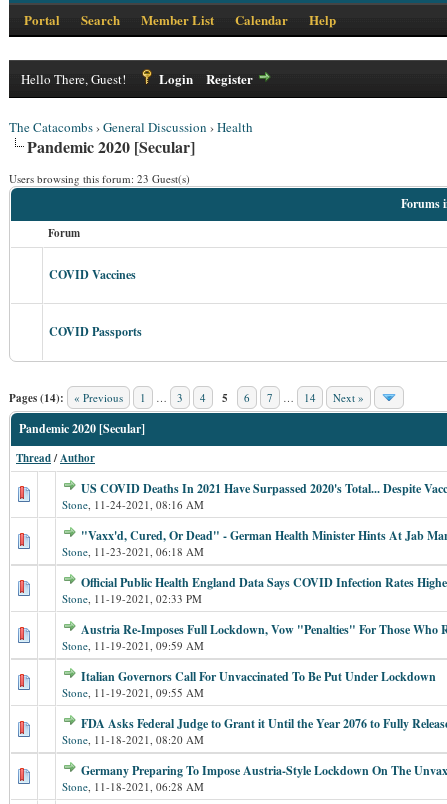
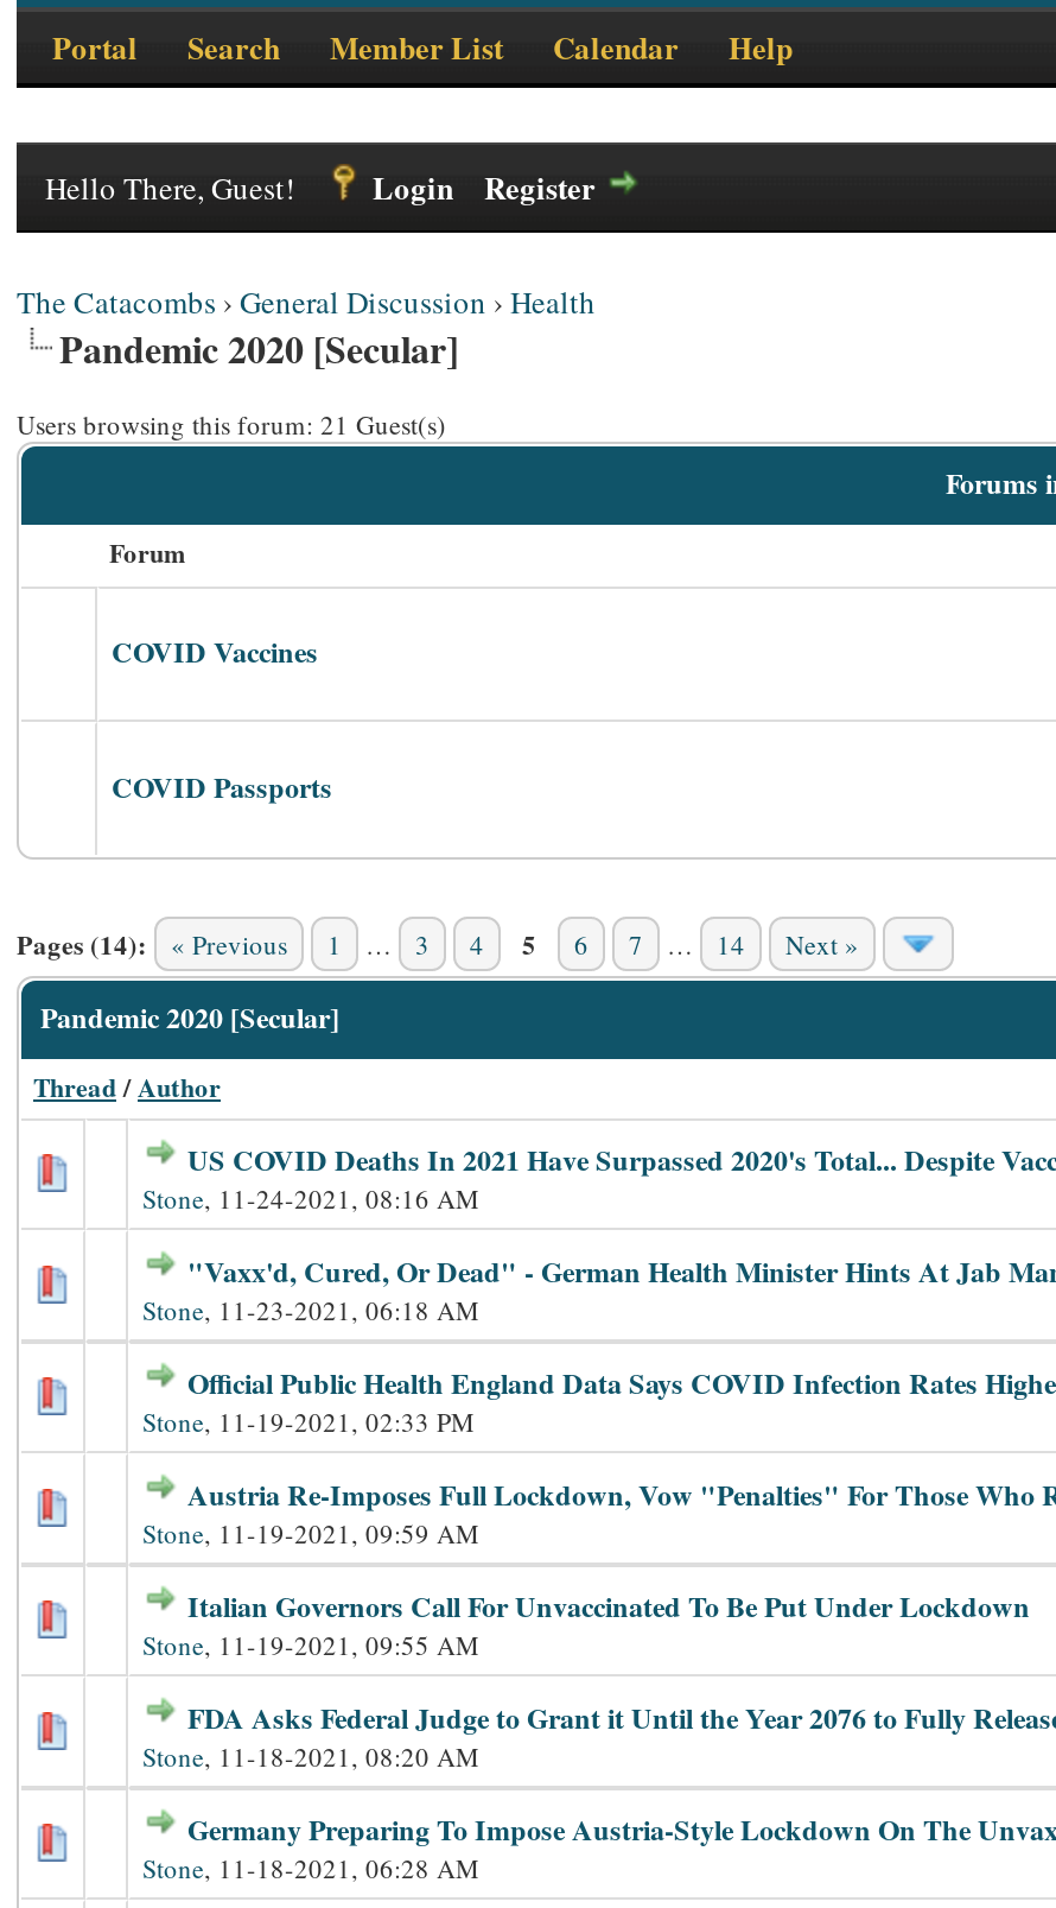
- Users browsing this forum: 23 Guest(s)
+ Users browsing this forum: 21 Guest(s)
